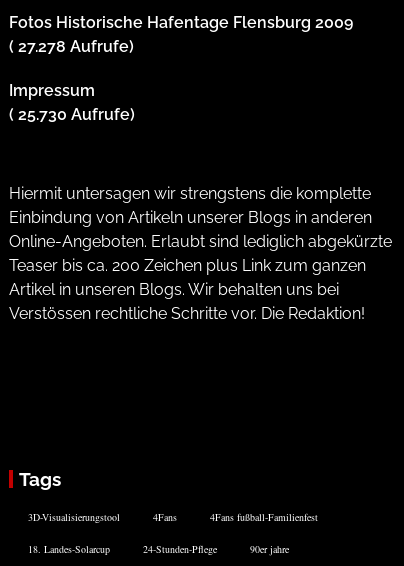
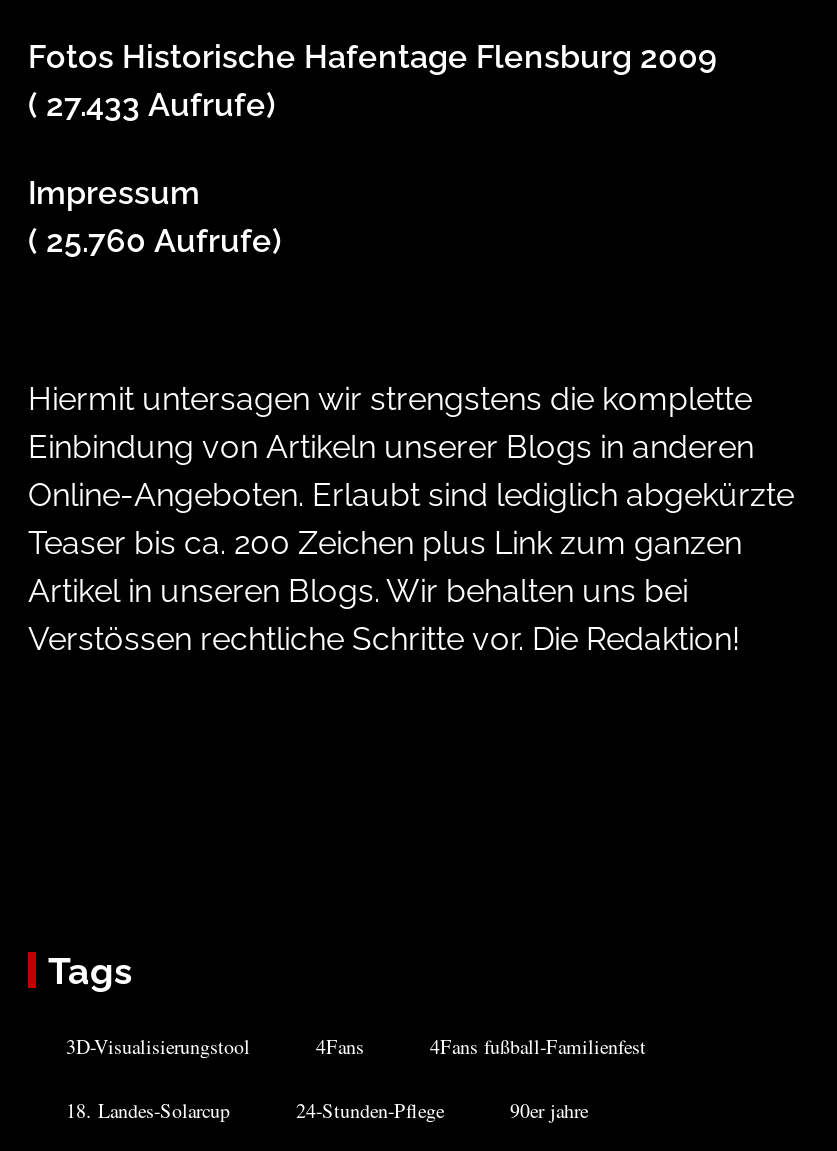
- ( 27.278 Aufrufe)
+ ( 27.433 Aufrufe)

- ( 25.730 Aufrufe)
+ ( 25.760 Aufrufe)
